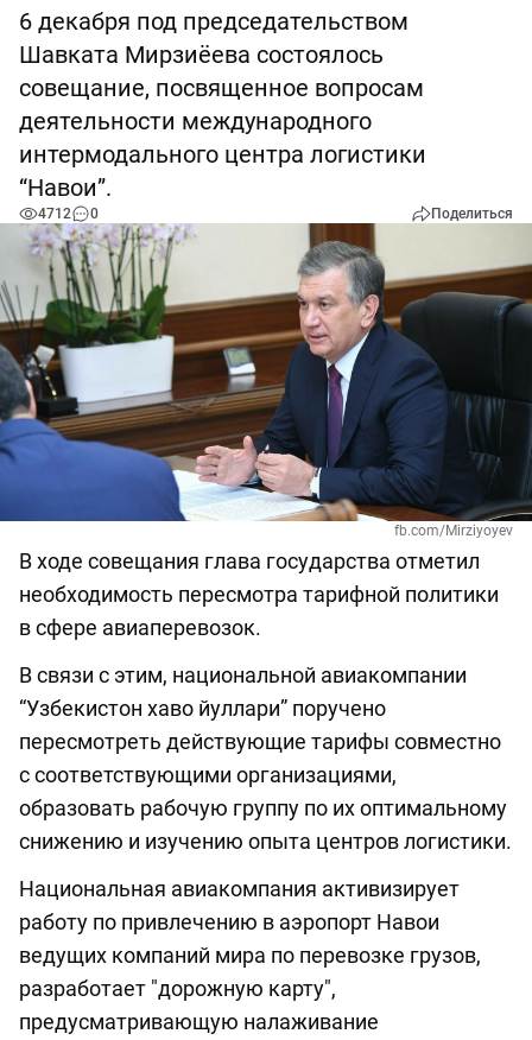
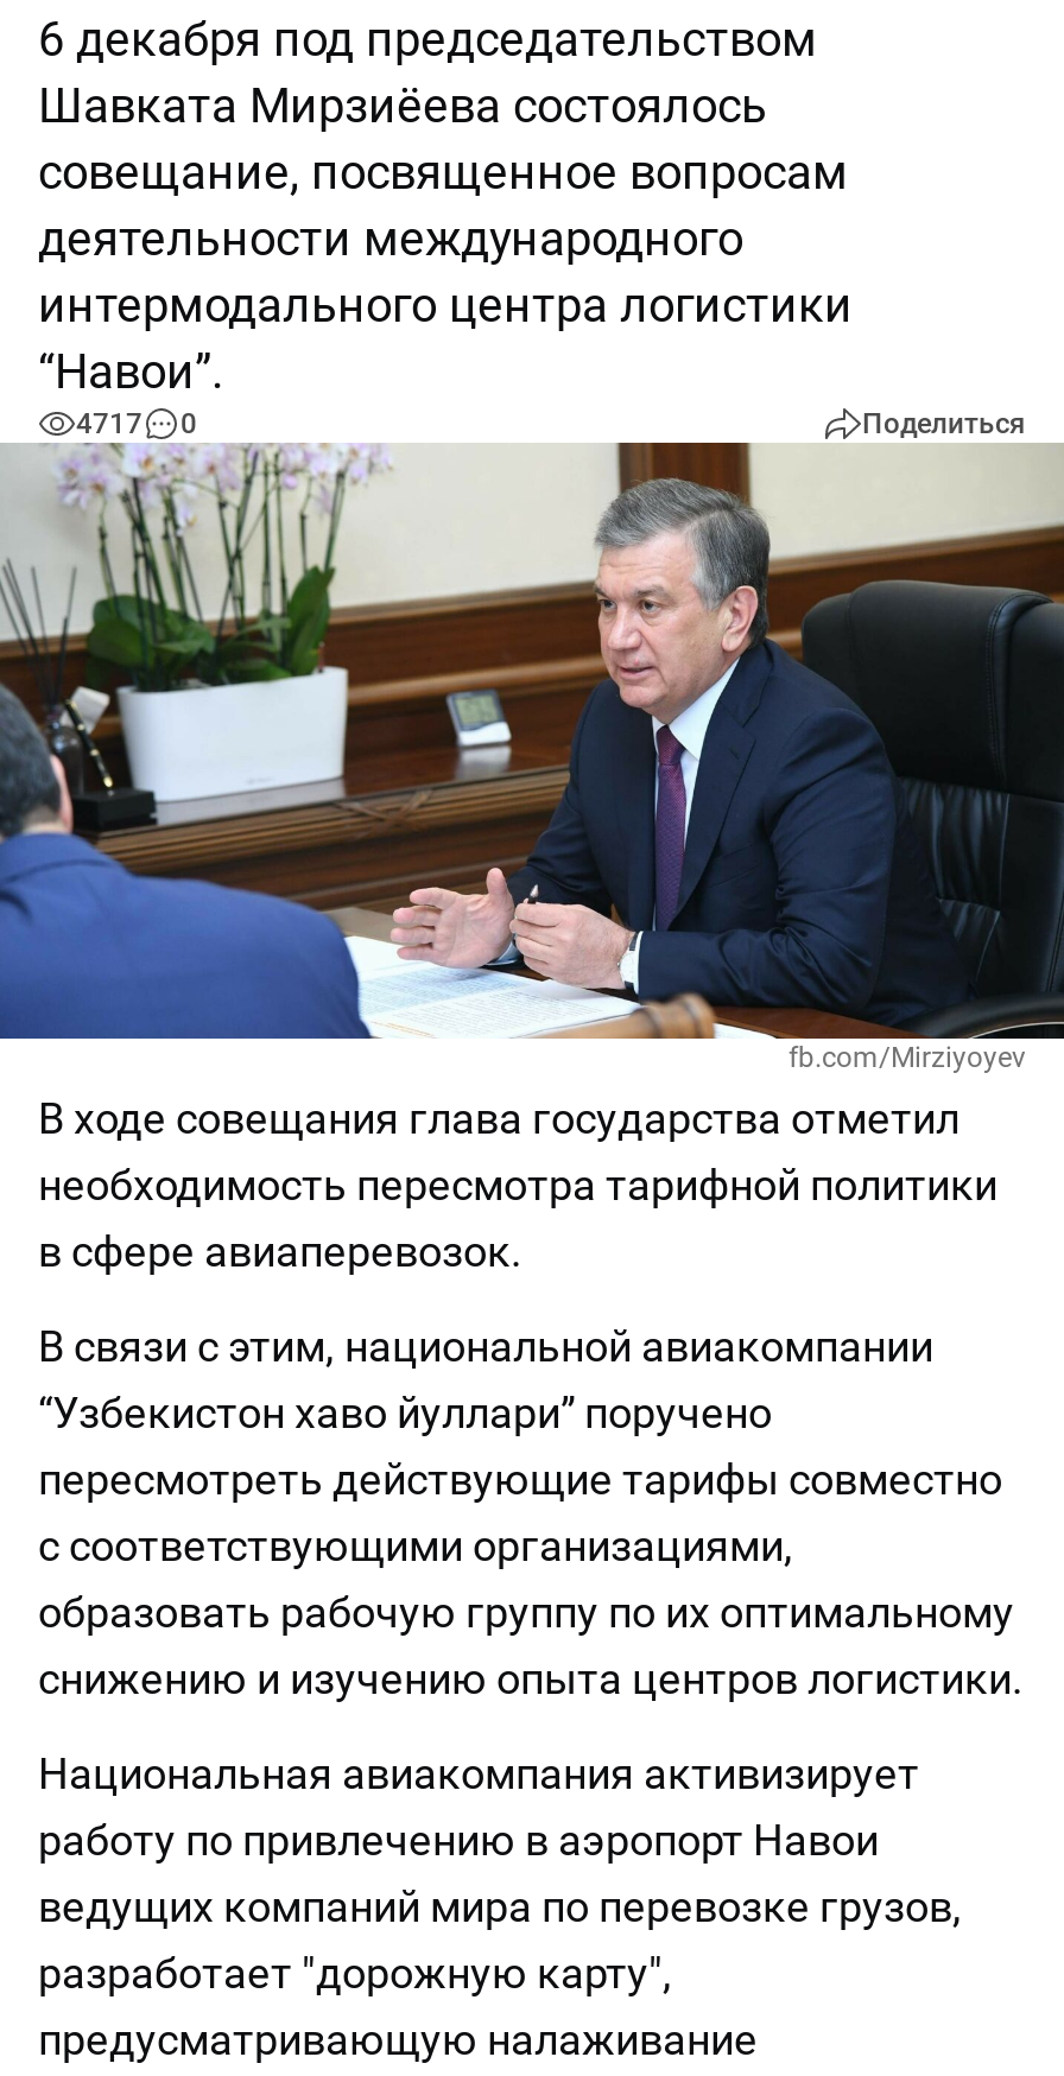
- 4712 0
+ 4717 0
